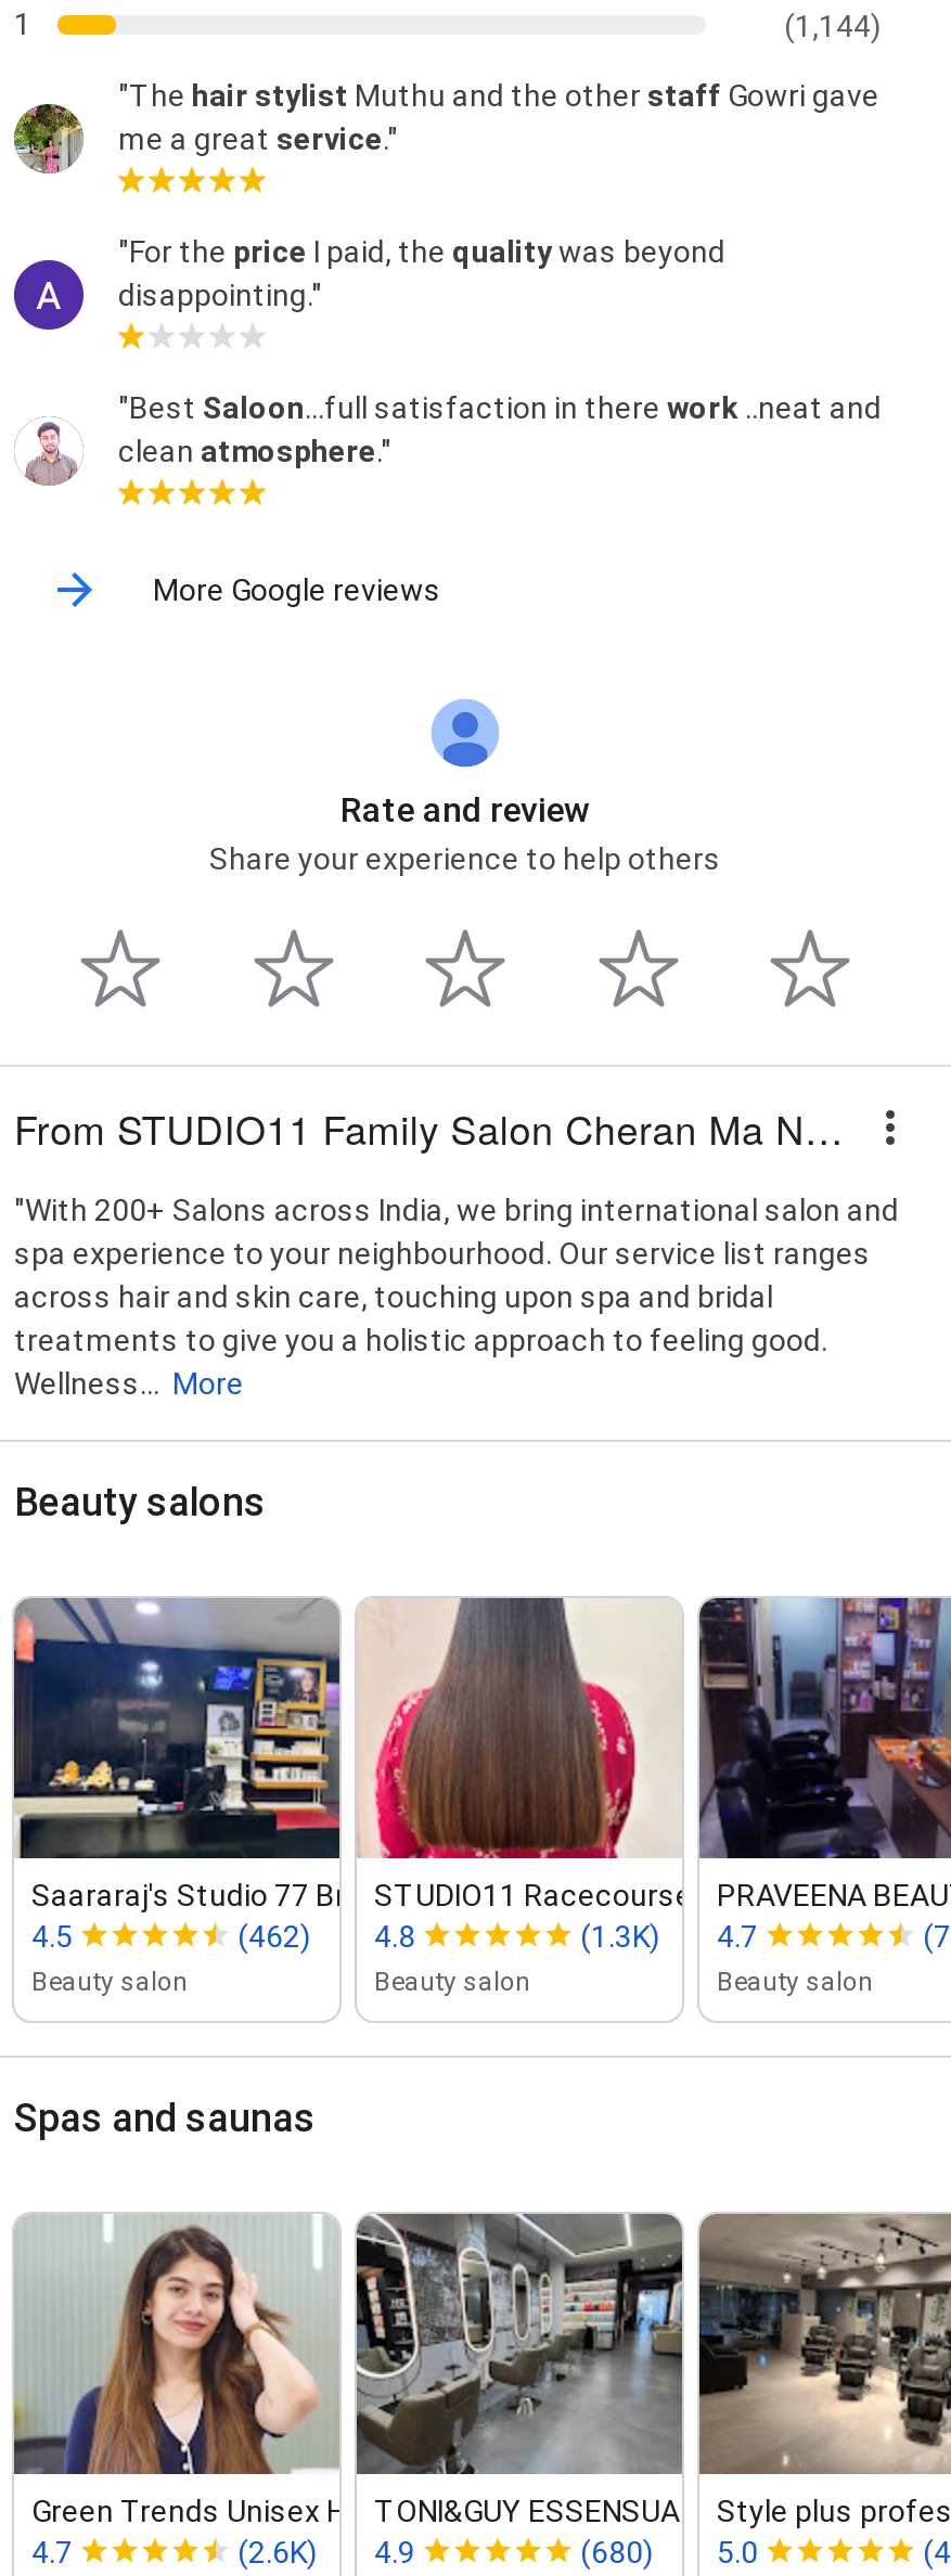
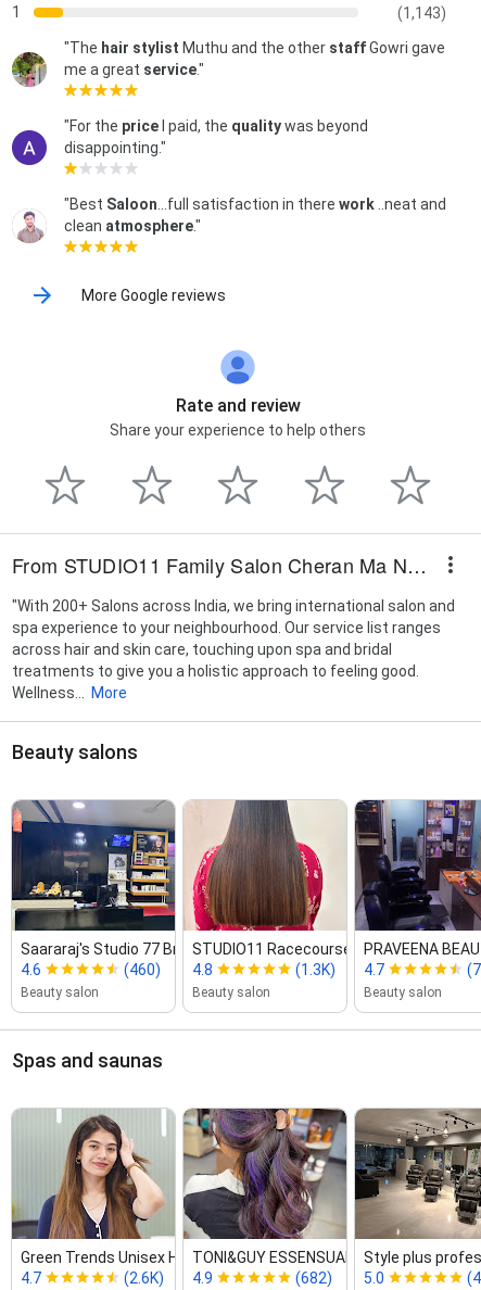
- (1,144)
+ (1,143)

- 4.5
+ 4.6

- (462) 4.8
+ (460) 4.8

- [image]
- (680) 5.0
+ [image]
+ (682) 5.0
